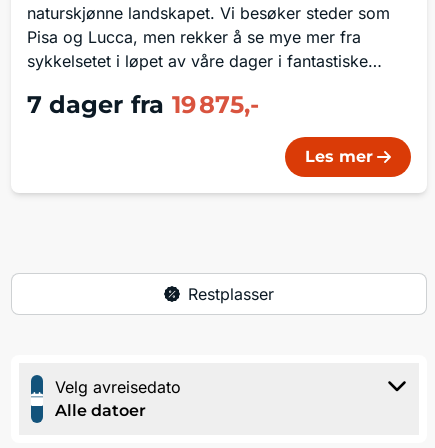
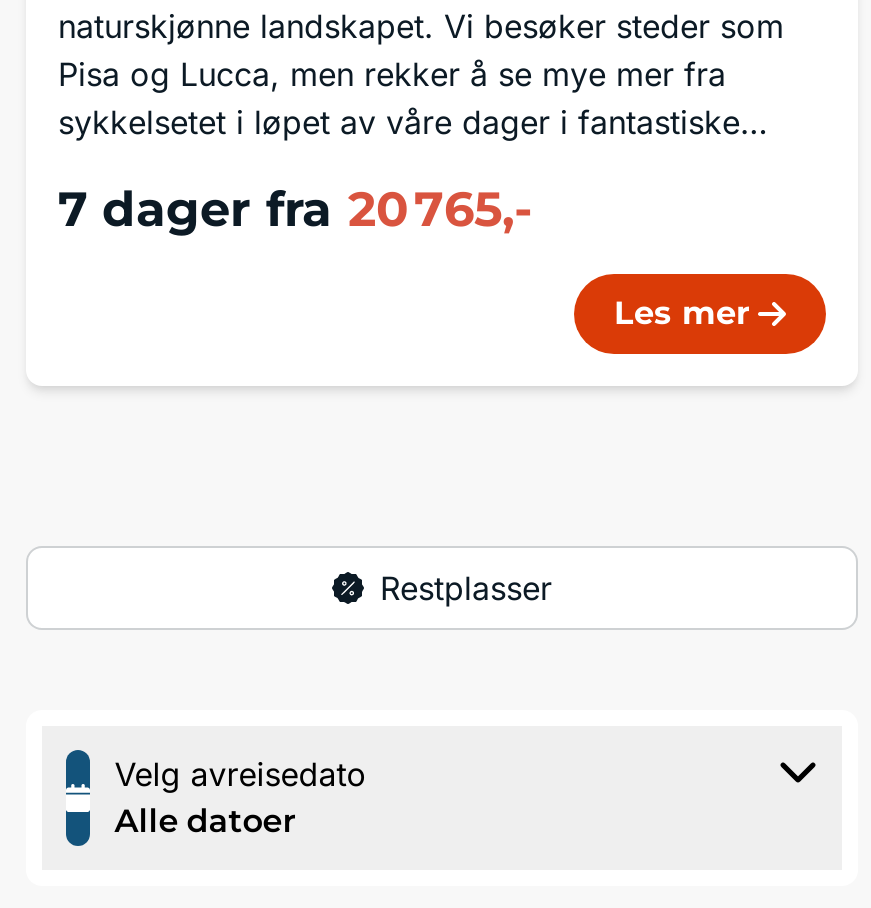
- 7 dager fra 19 875,-
+ 7 dager fra 20 765,-
